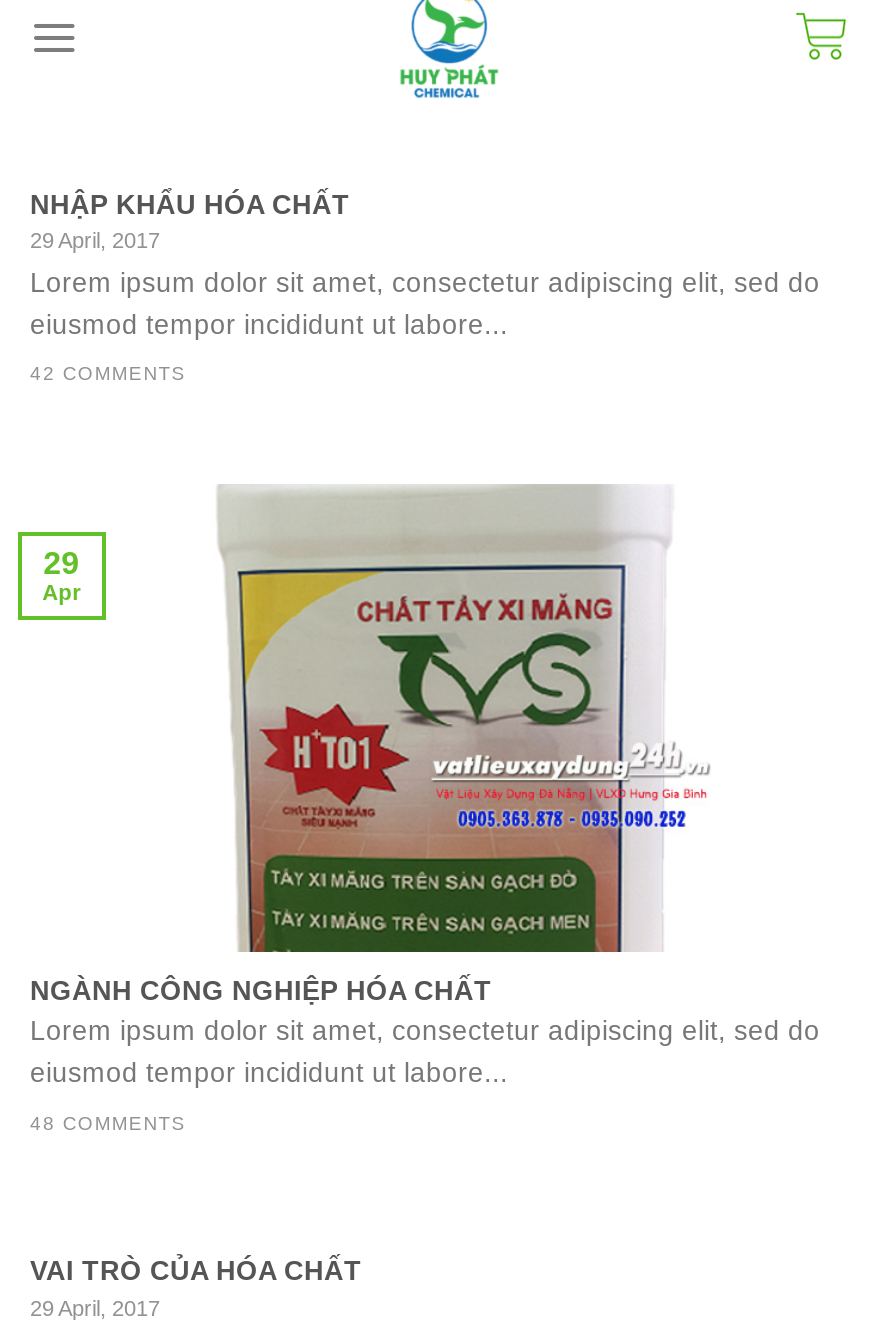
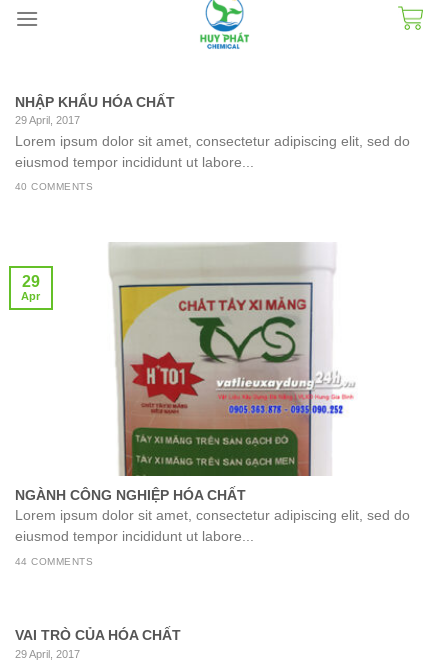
- 42 COMMENTS
+ 40 COMMENTS

- 48 COMMENTS
+ 44 COMMENTS
